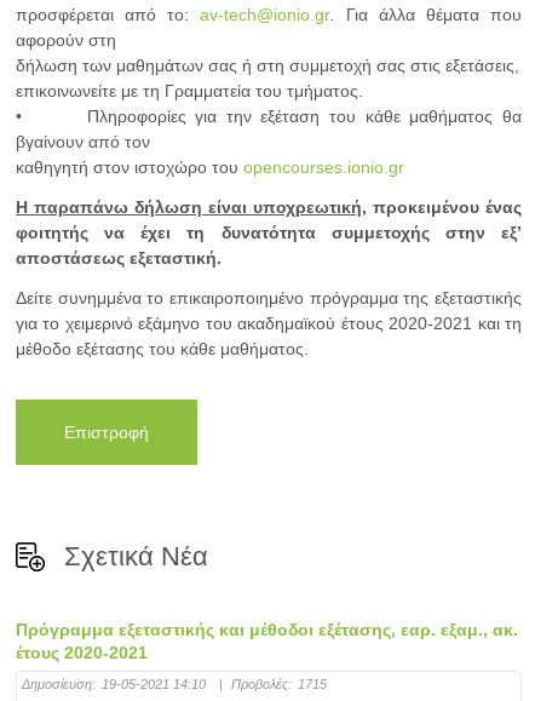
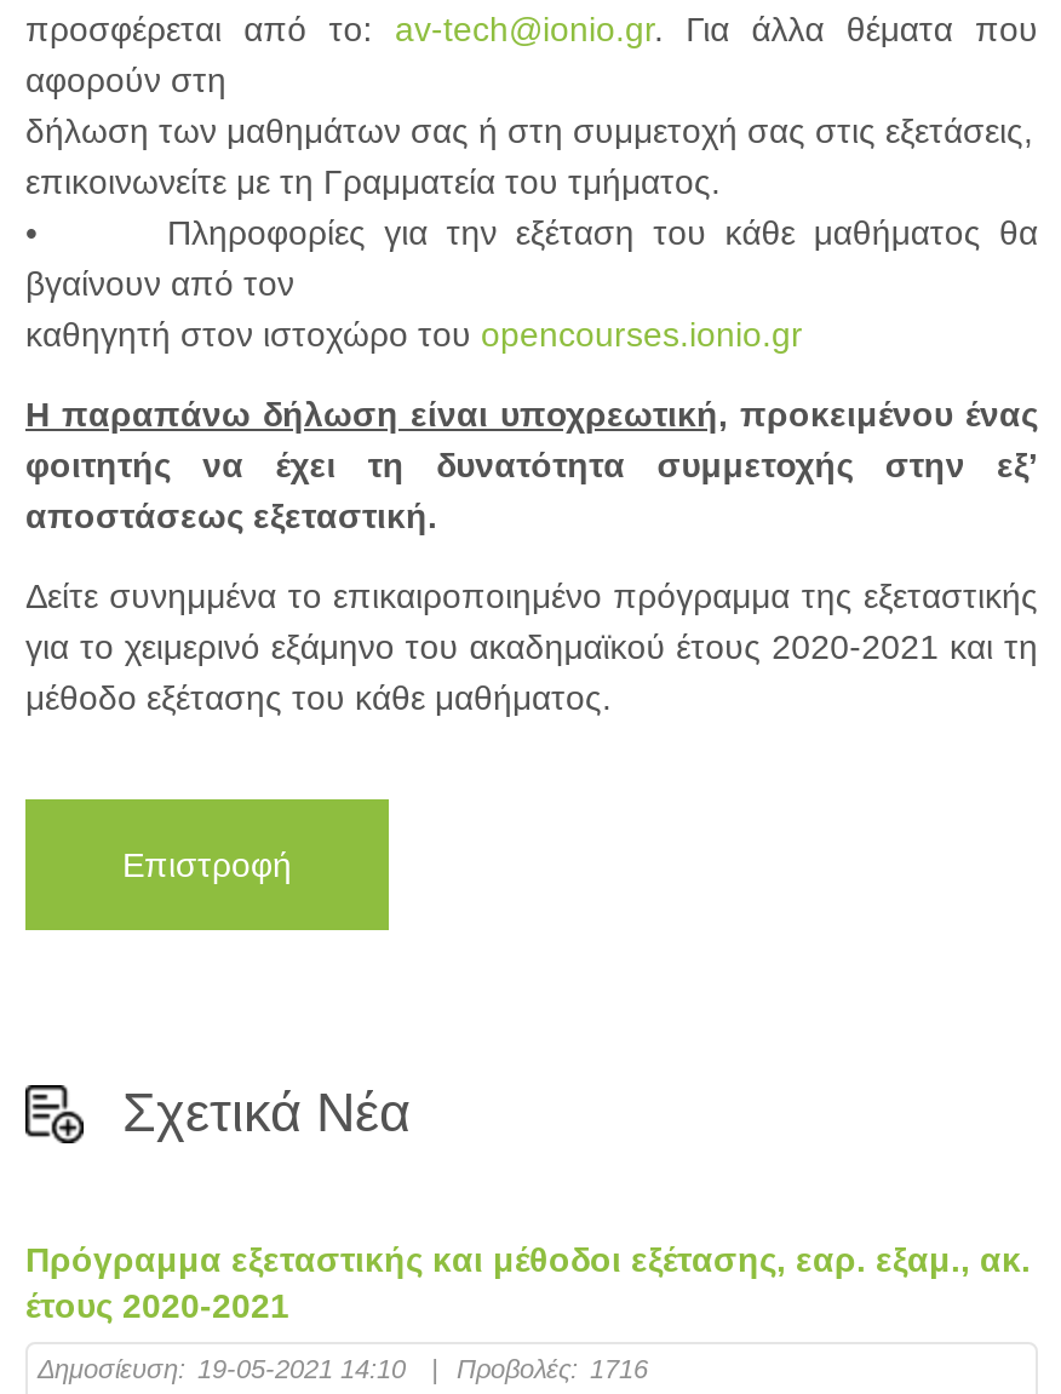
- Προβολές: 1715
+ Προβολές: 1716
